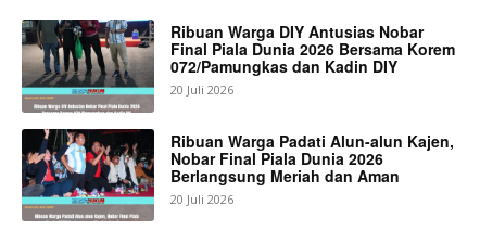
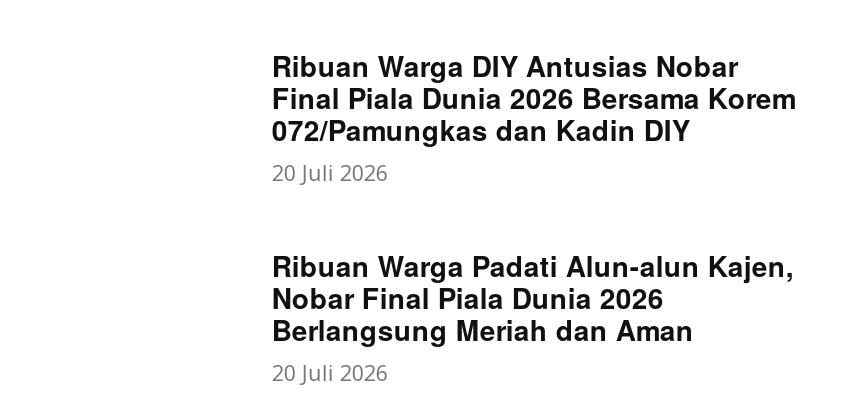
- [image]

- [image]
